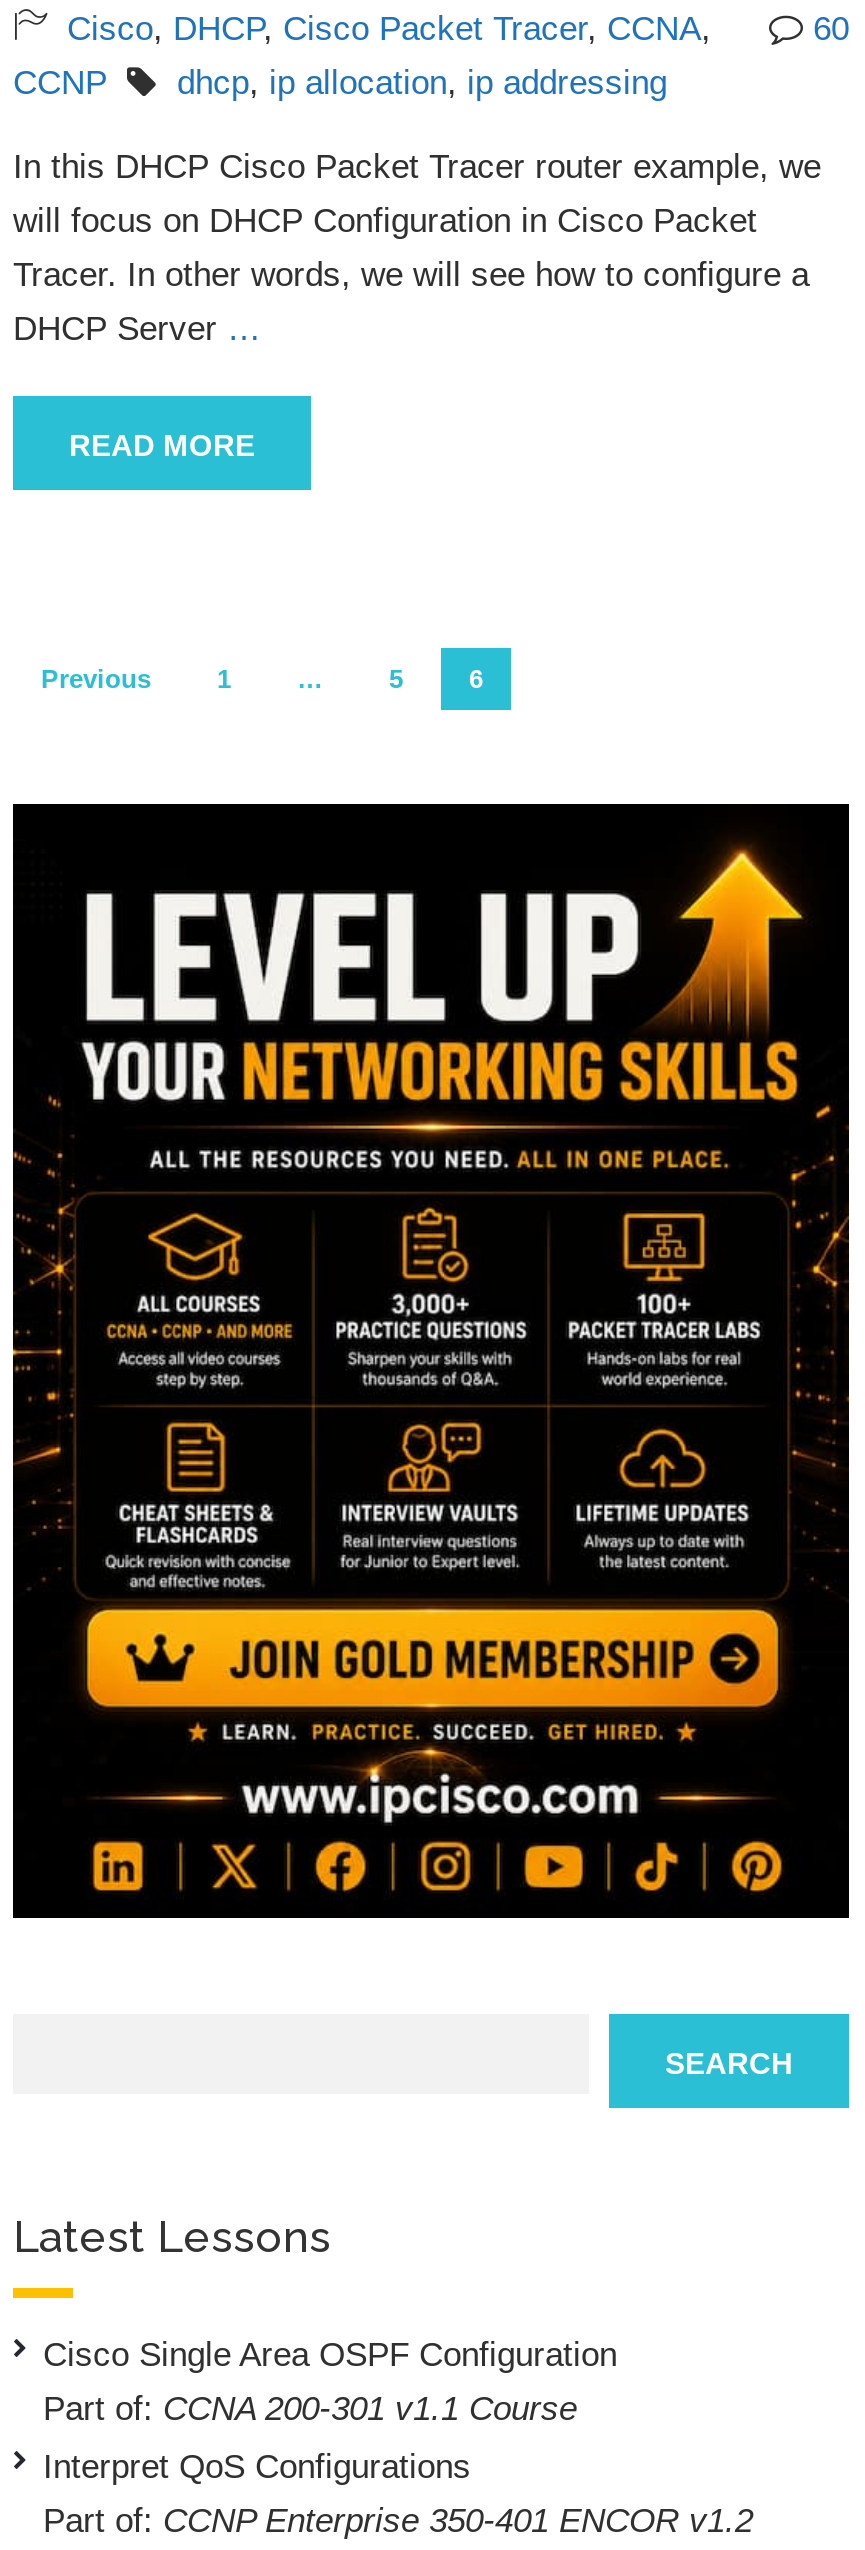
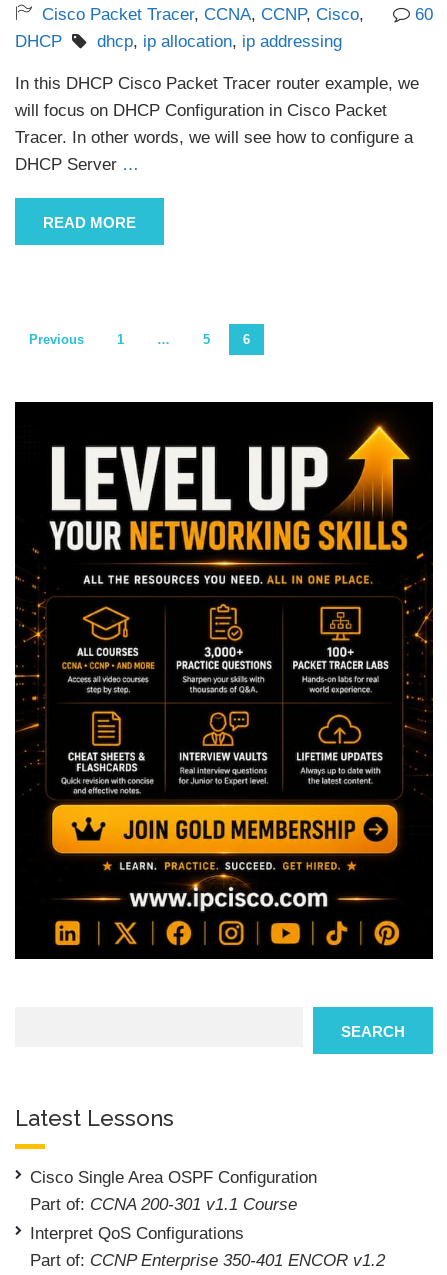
- Cisco, DHCP, Cisco Packet Tracer, CCNA,
- CCNP
+ Cisco Packet Tracer, CCNA, CCNP, Cisco,
+ DHCP
